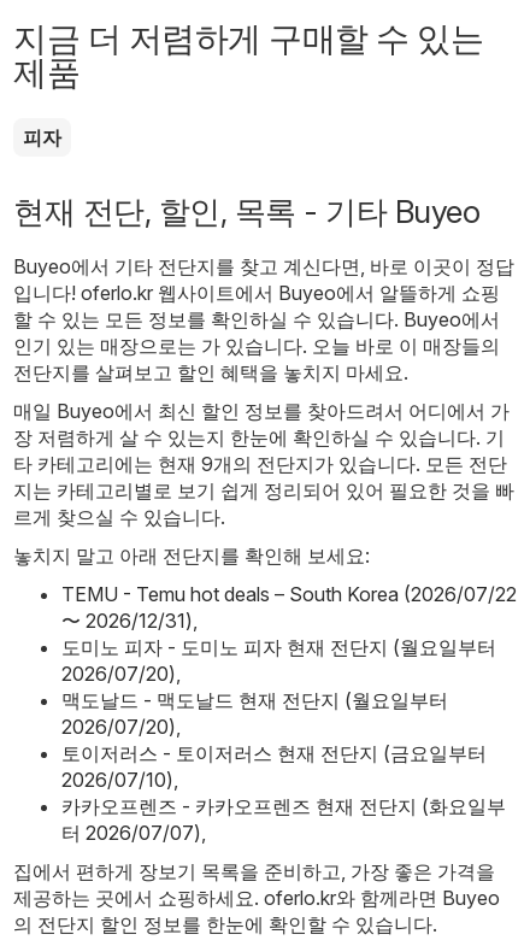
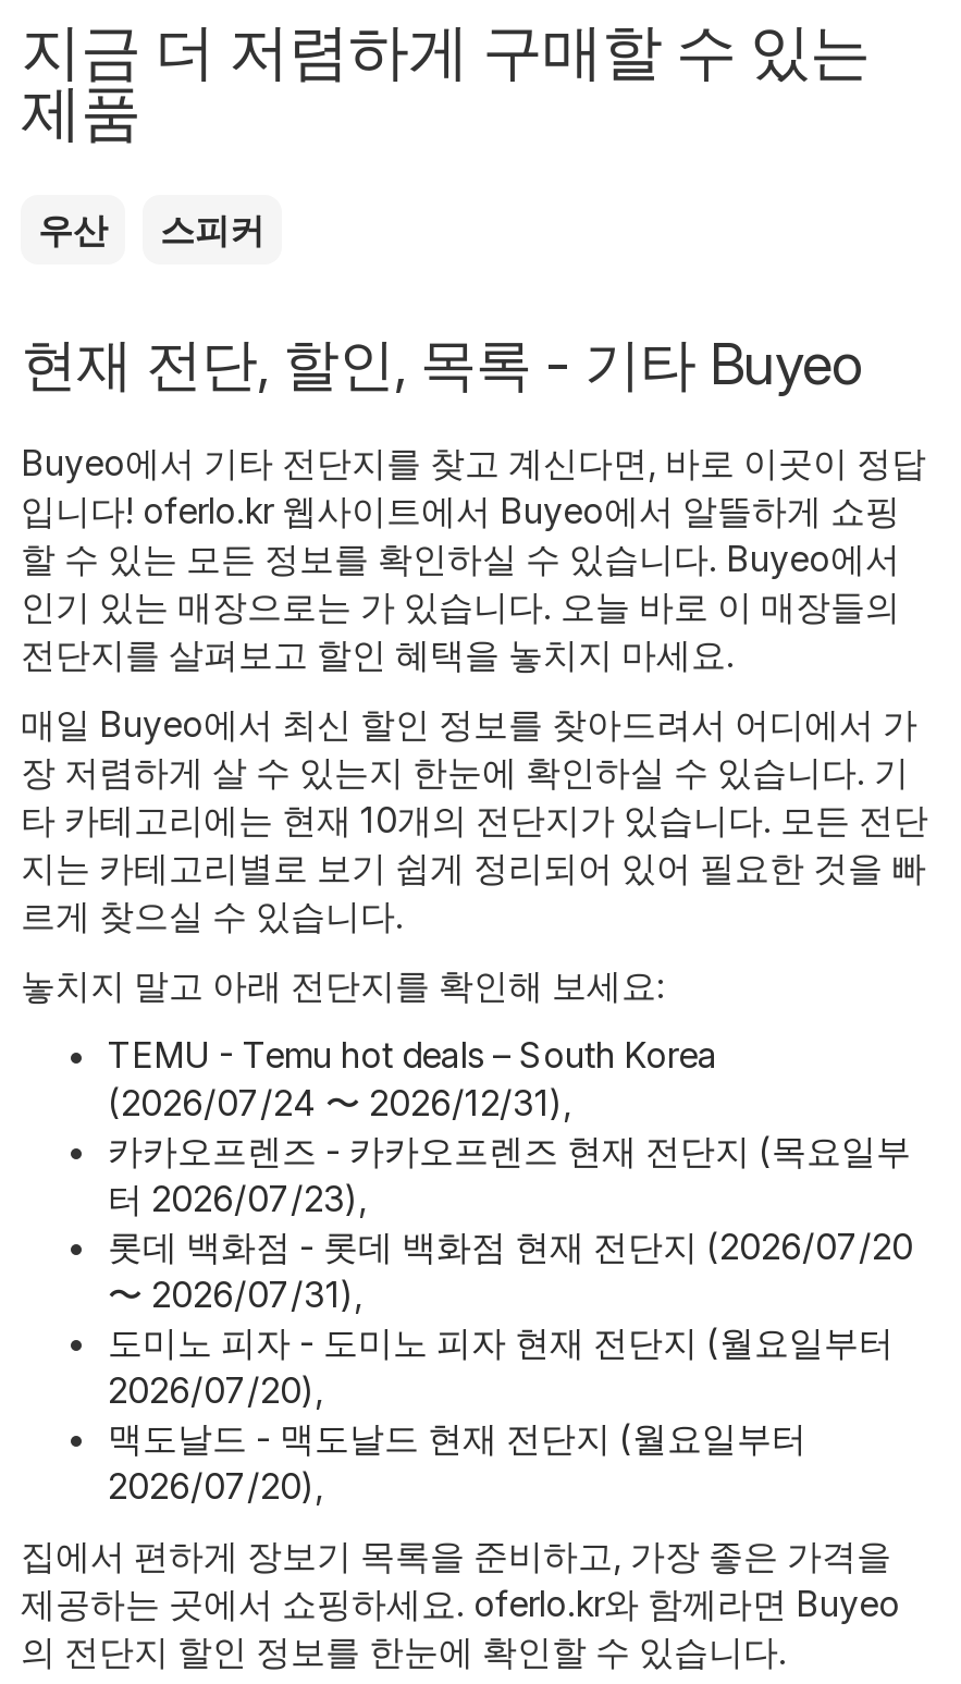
- 피자
+ 우산
+ 스피커

- 타 카테고리에는 현재 9개의 전단지가 있습니다. 모든 전단
+ 타 카테고리에는 현재 10개의 전단지가 있습니다. 모든 전단

- TEMU - Temu hot deals – South Korea (2026/07/22
- 〜 2026/12/31),
+ TEMU - Temu hot deals – South Korea
+ (2026/07/24 〜 2026/12/31),
+ 카카오프렌즈 - 카카오프렌즈 현재 전단지 (목요일부
+ 터 2026/07/23),
+ 롯데 백화점 - 롯데 백화점 현재 전단지 (2026/07/20
+ 〜 2026/07/31),

moved down: 도미노 피자 - 도미노 피자 현재 전단지 (월요일부터 | 2026/07/20), | 맥도날드 - 맥도날드 현재 전단지 (월요일부터 | 2026/07/20),

- 토이저러스 - 토이저러스 현재 전단지 (금요일부터
- 2026/07/10),
- 카카오프렌즈 - 카카오프렌즈 현재 전단지 (화요일부
- 터 2026/07/07),
